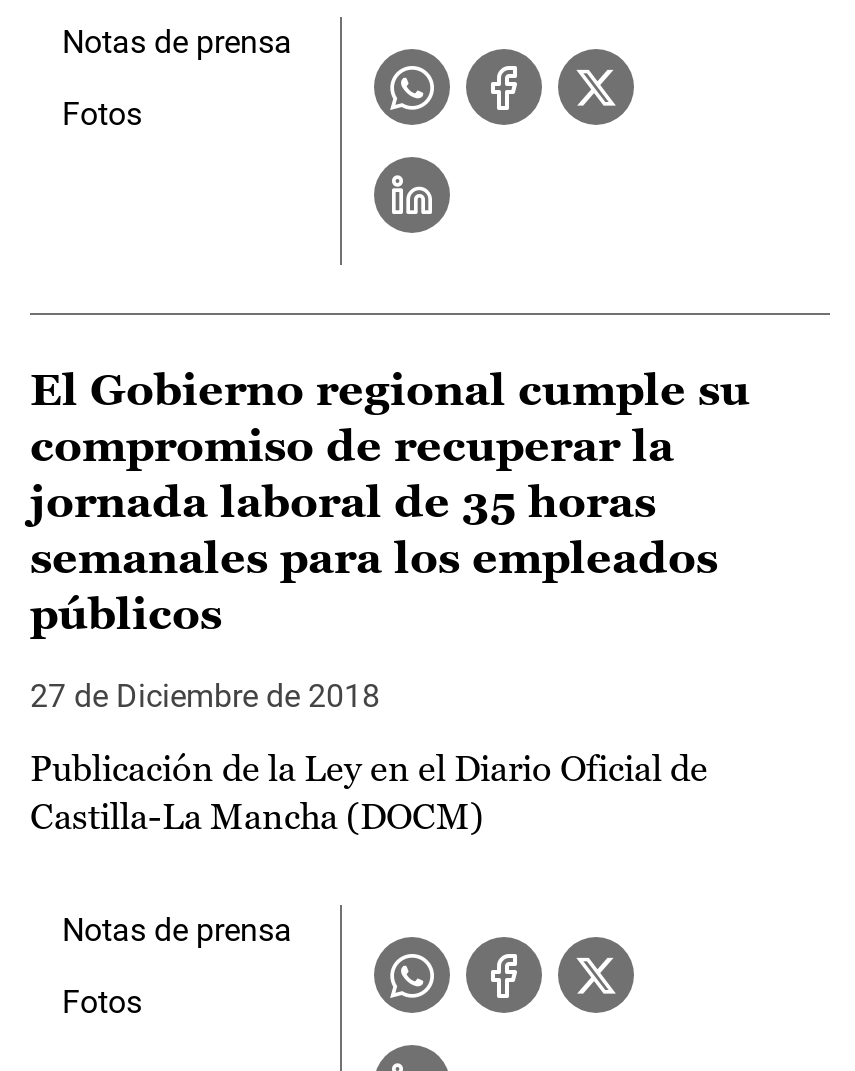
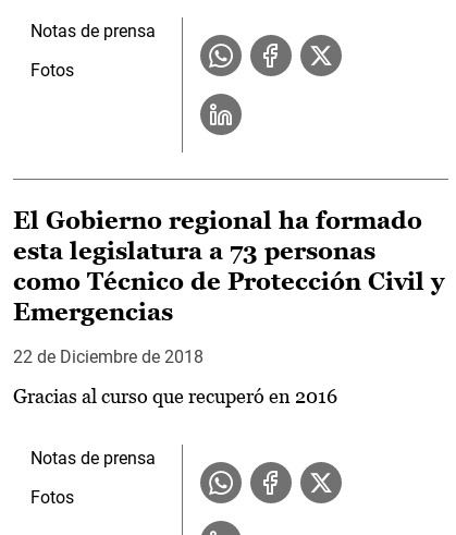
- El Gobierno regional cumple su
- compromiso de recuperar la
- jornada laboral de 35 horas
- semanales para los empleados
- públicos
+ El Gobierno regional ha formado
+ esta legislatura a 73 personas
+ como Técnico de Protección Civil y
+ Emergencias

- 27 de Diciembre de 2018
+ 22 de Diciembre de 2018

- Publicación de la Ley en el Diario Oficial de
- Castilla-La Mancha (DOCM)
+ Gracias al curso que recuperó en 2016
